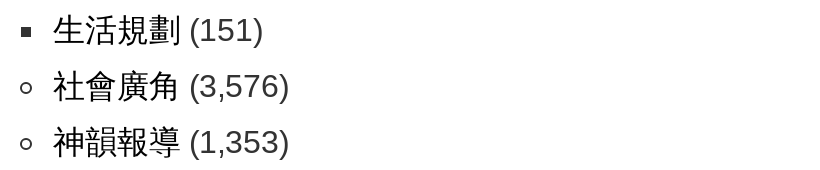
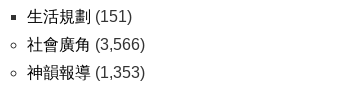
- 社會廣角(3,576)
+ 社會廣角(3,566)
